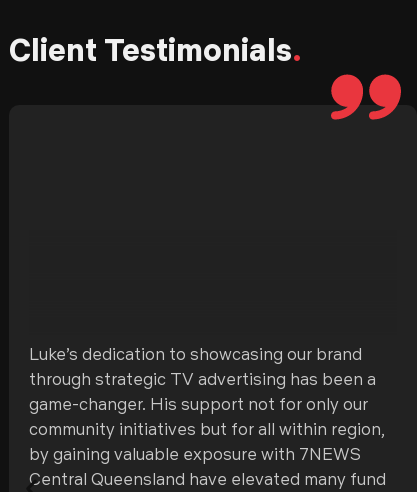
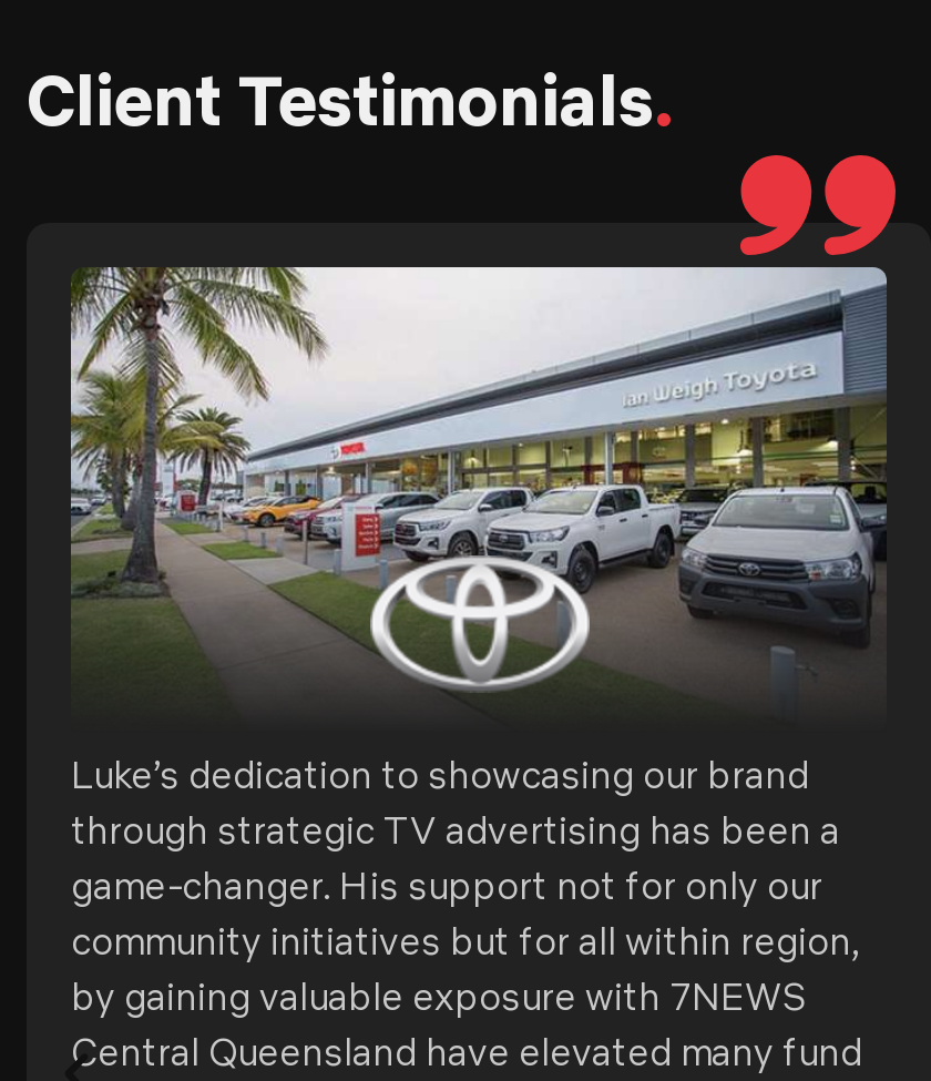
+ [image]
